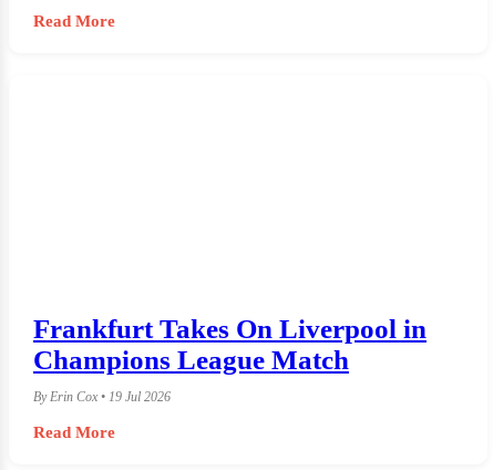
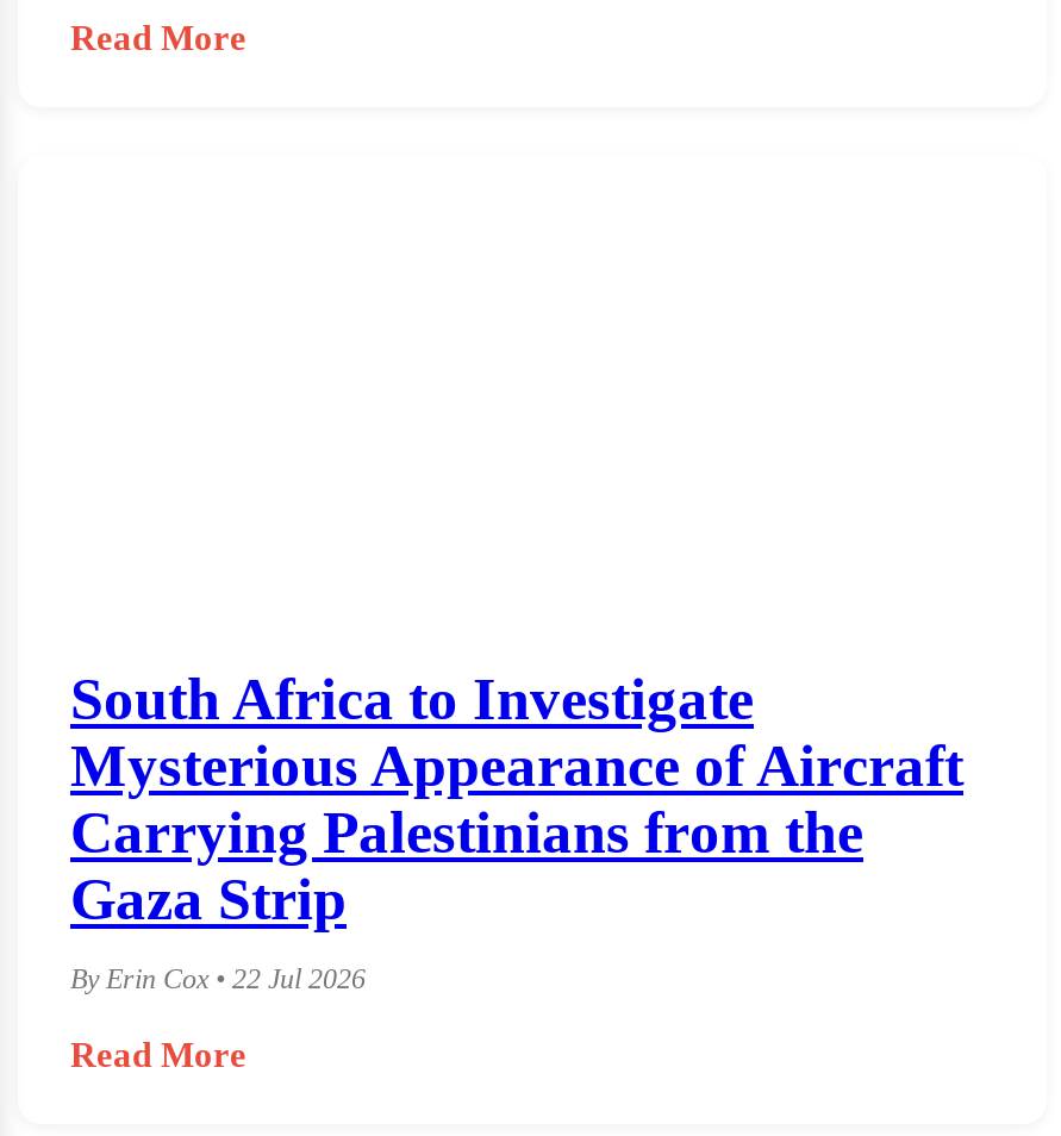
- Frankfurt Takes On Liverpool in
- Champions League Match
+ South Africa to Investigate
+ Mysterious Appearance of Aircraft
+ Carrying Palestinians from the
+ Gaza Strip

- By Erin Cox • 19 Jul 2026
+ By Erin Cox • 22 Jul 2026
